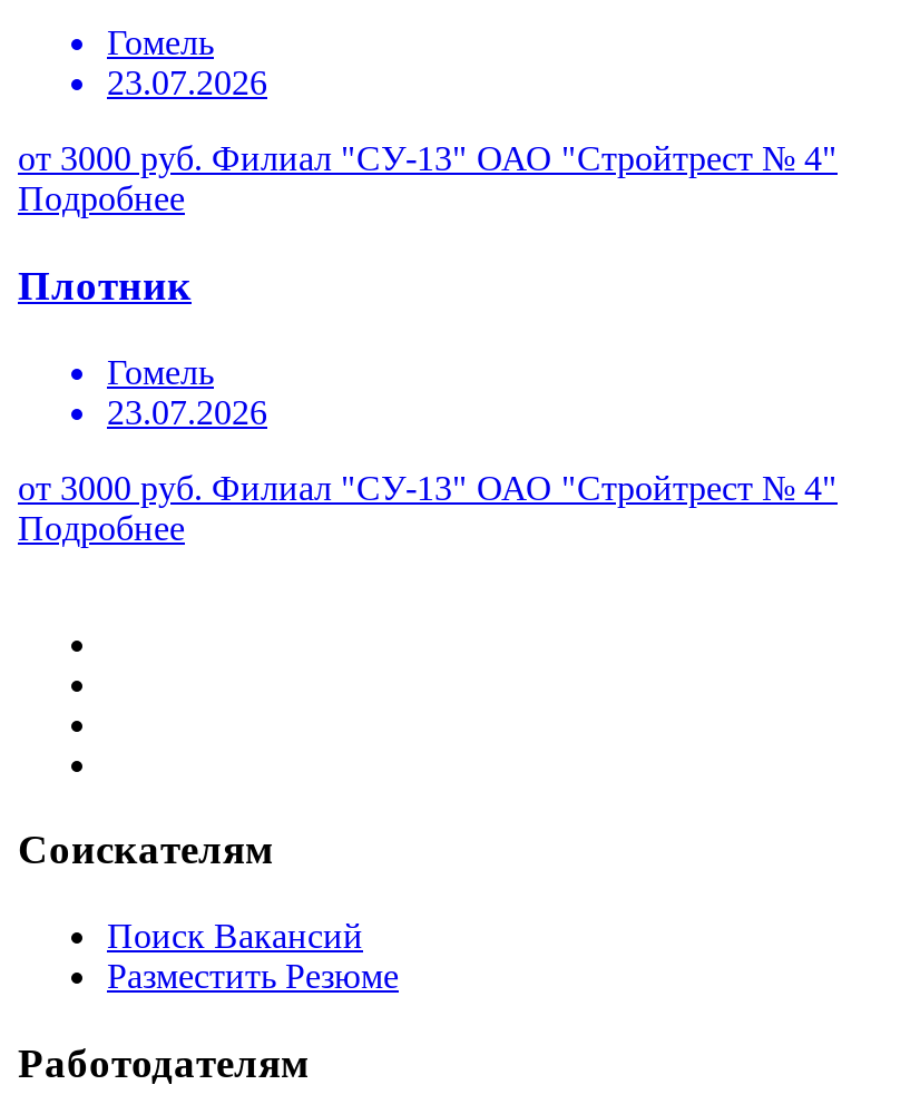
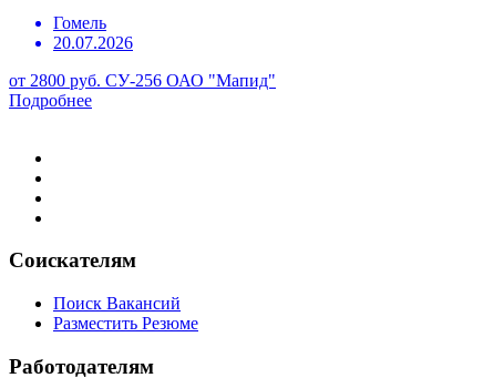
- 23.07.2026
- от 3000 руб. Филиал "СУ-13" ОАО "Стройтрест № 4"
- Подробнее
- Плотник
- Гомель
- 23.07.2026
- от 3000 руб. Филиал "СУ-13" ОАО "Стройтрест № 4"
+ 20.07.2026
+ от 2800 руб. СУ-256 ОАО "Мапид"
